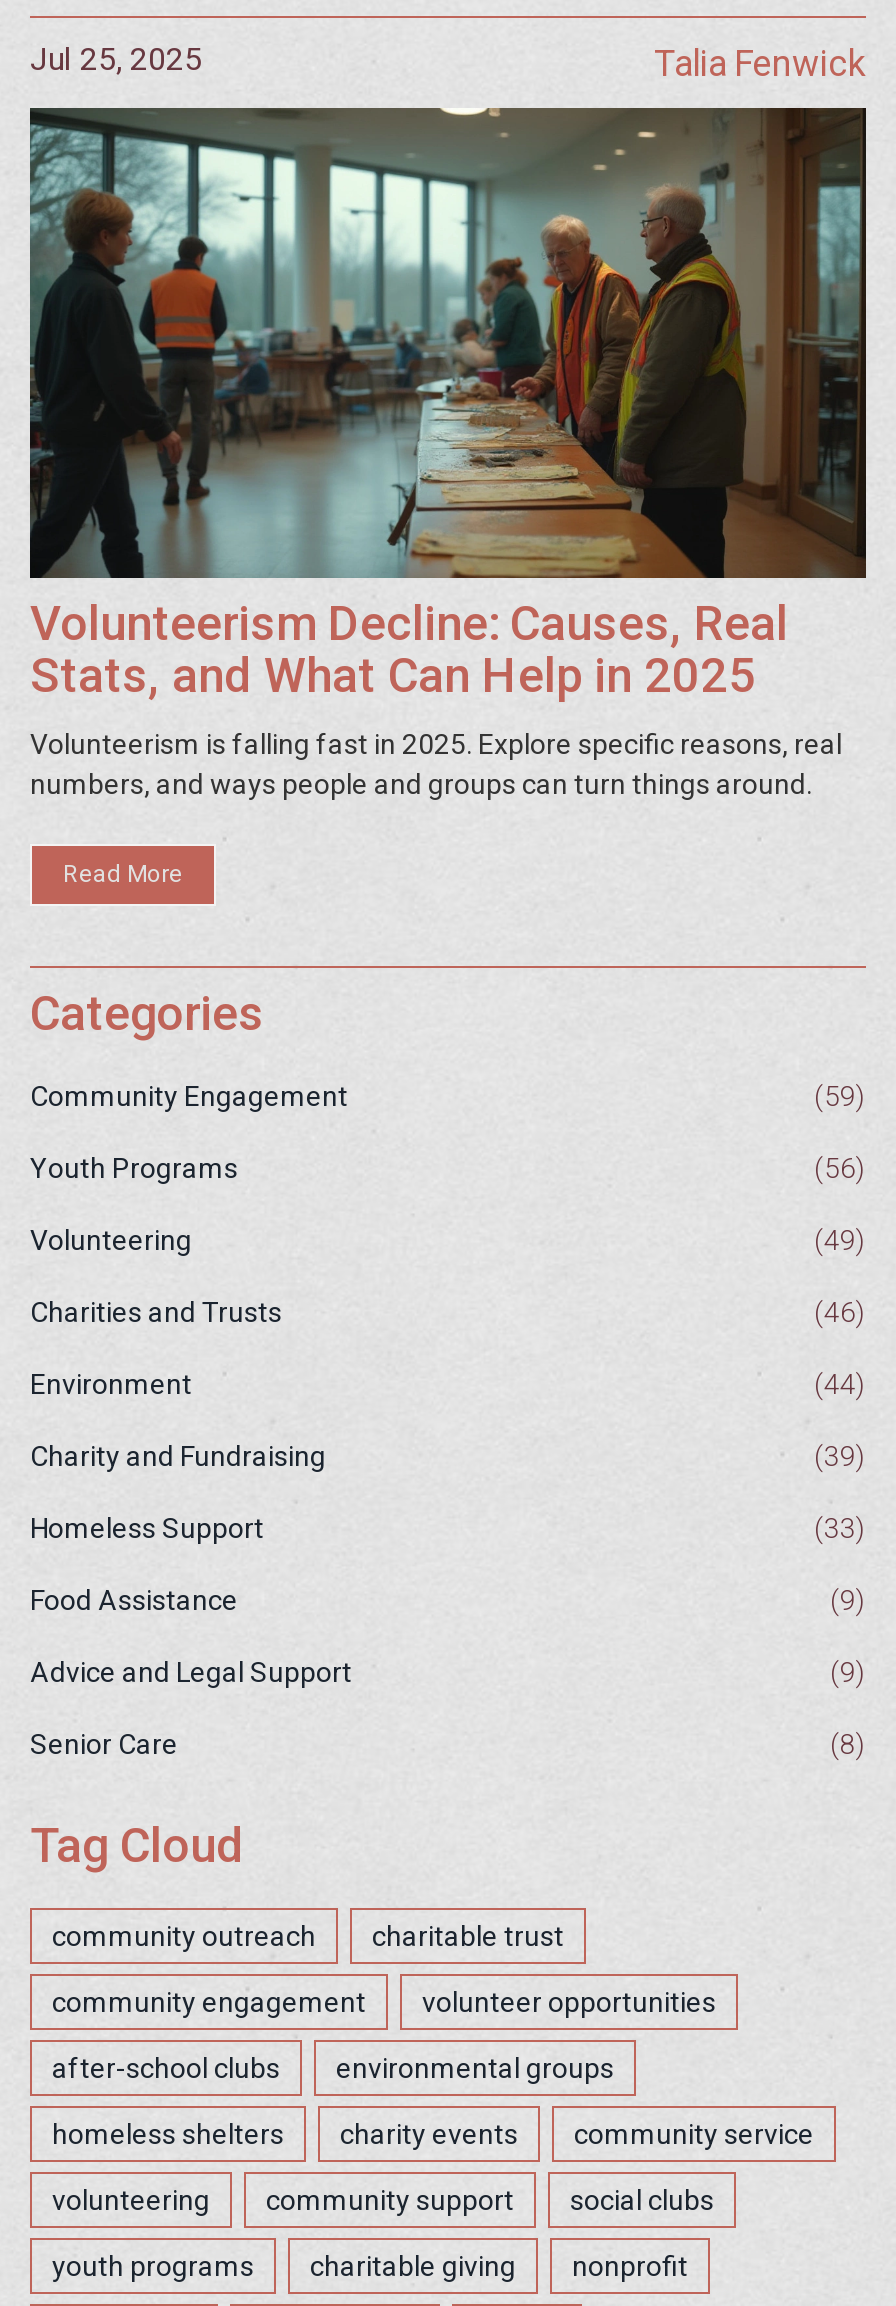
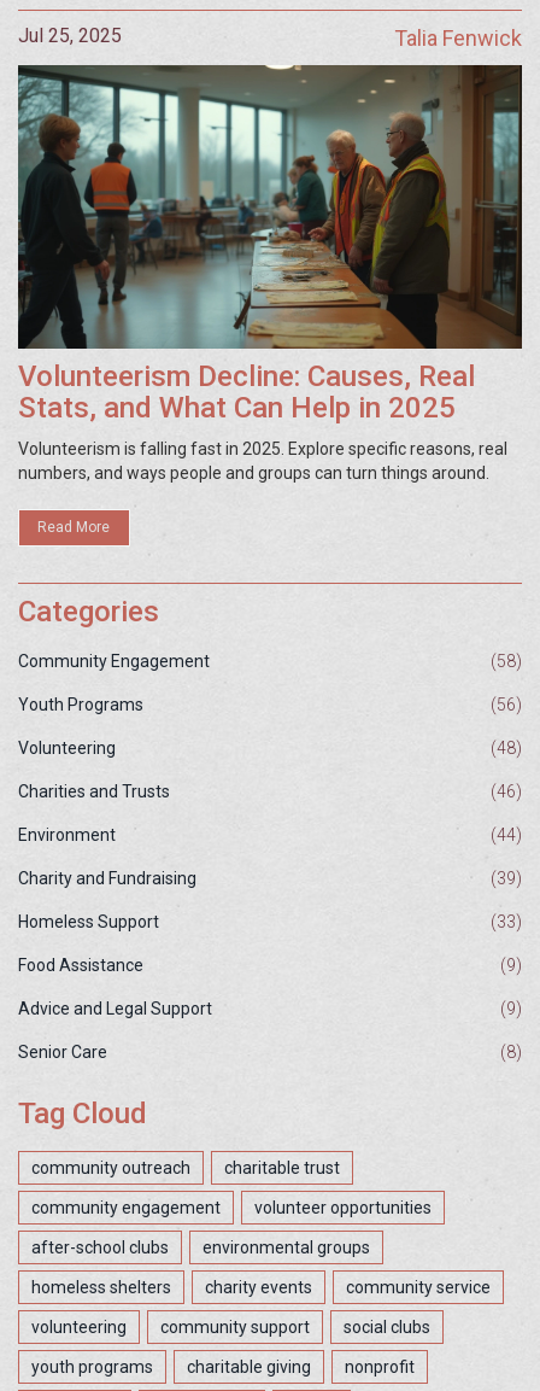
- (59)
+ (58)

- (49)
+ (48)
